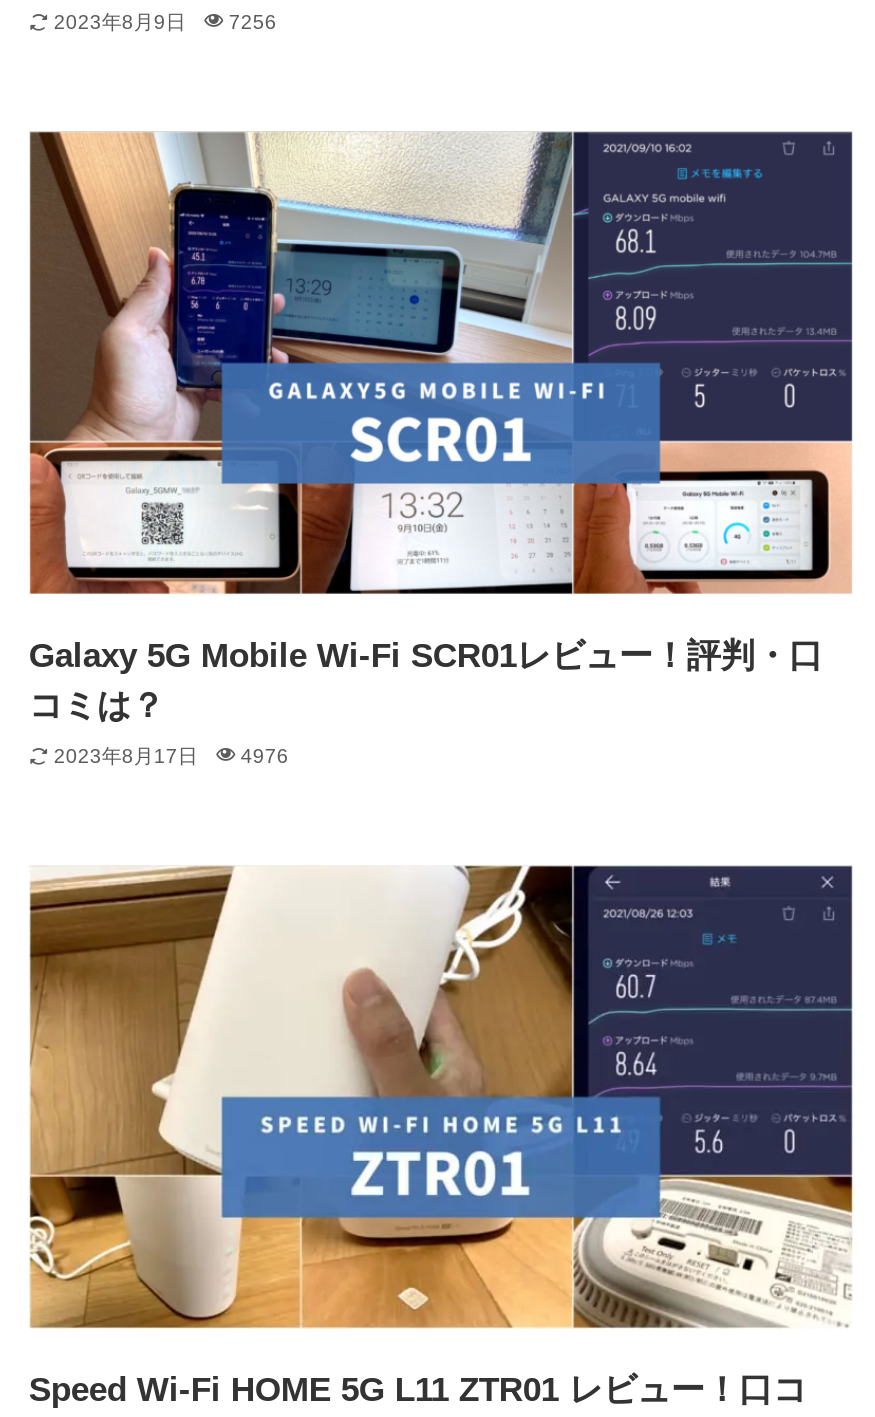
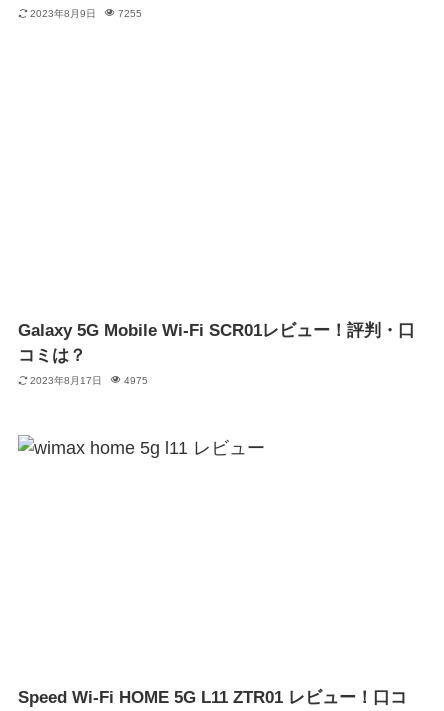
- 2023年8月9日 7256
+ 2023年8月9日 7255

- [image]

- 2023年8月17日 4976
+ 2023年8月17日 4975

- [image]
